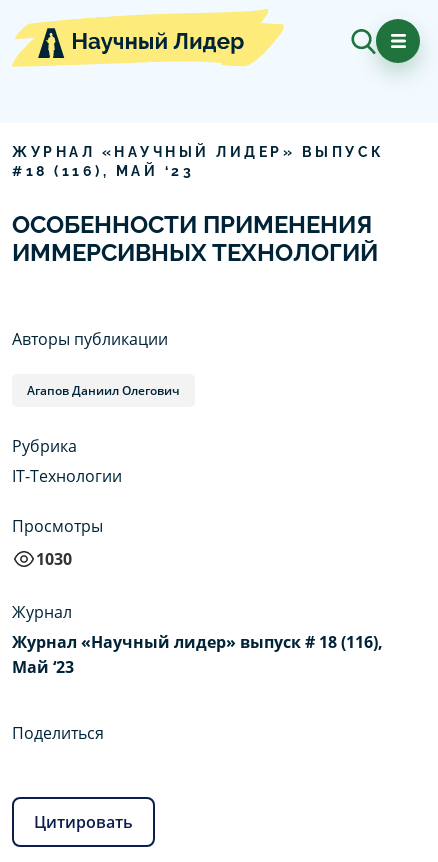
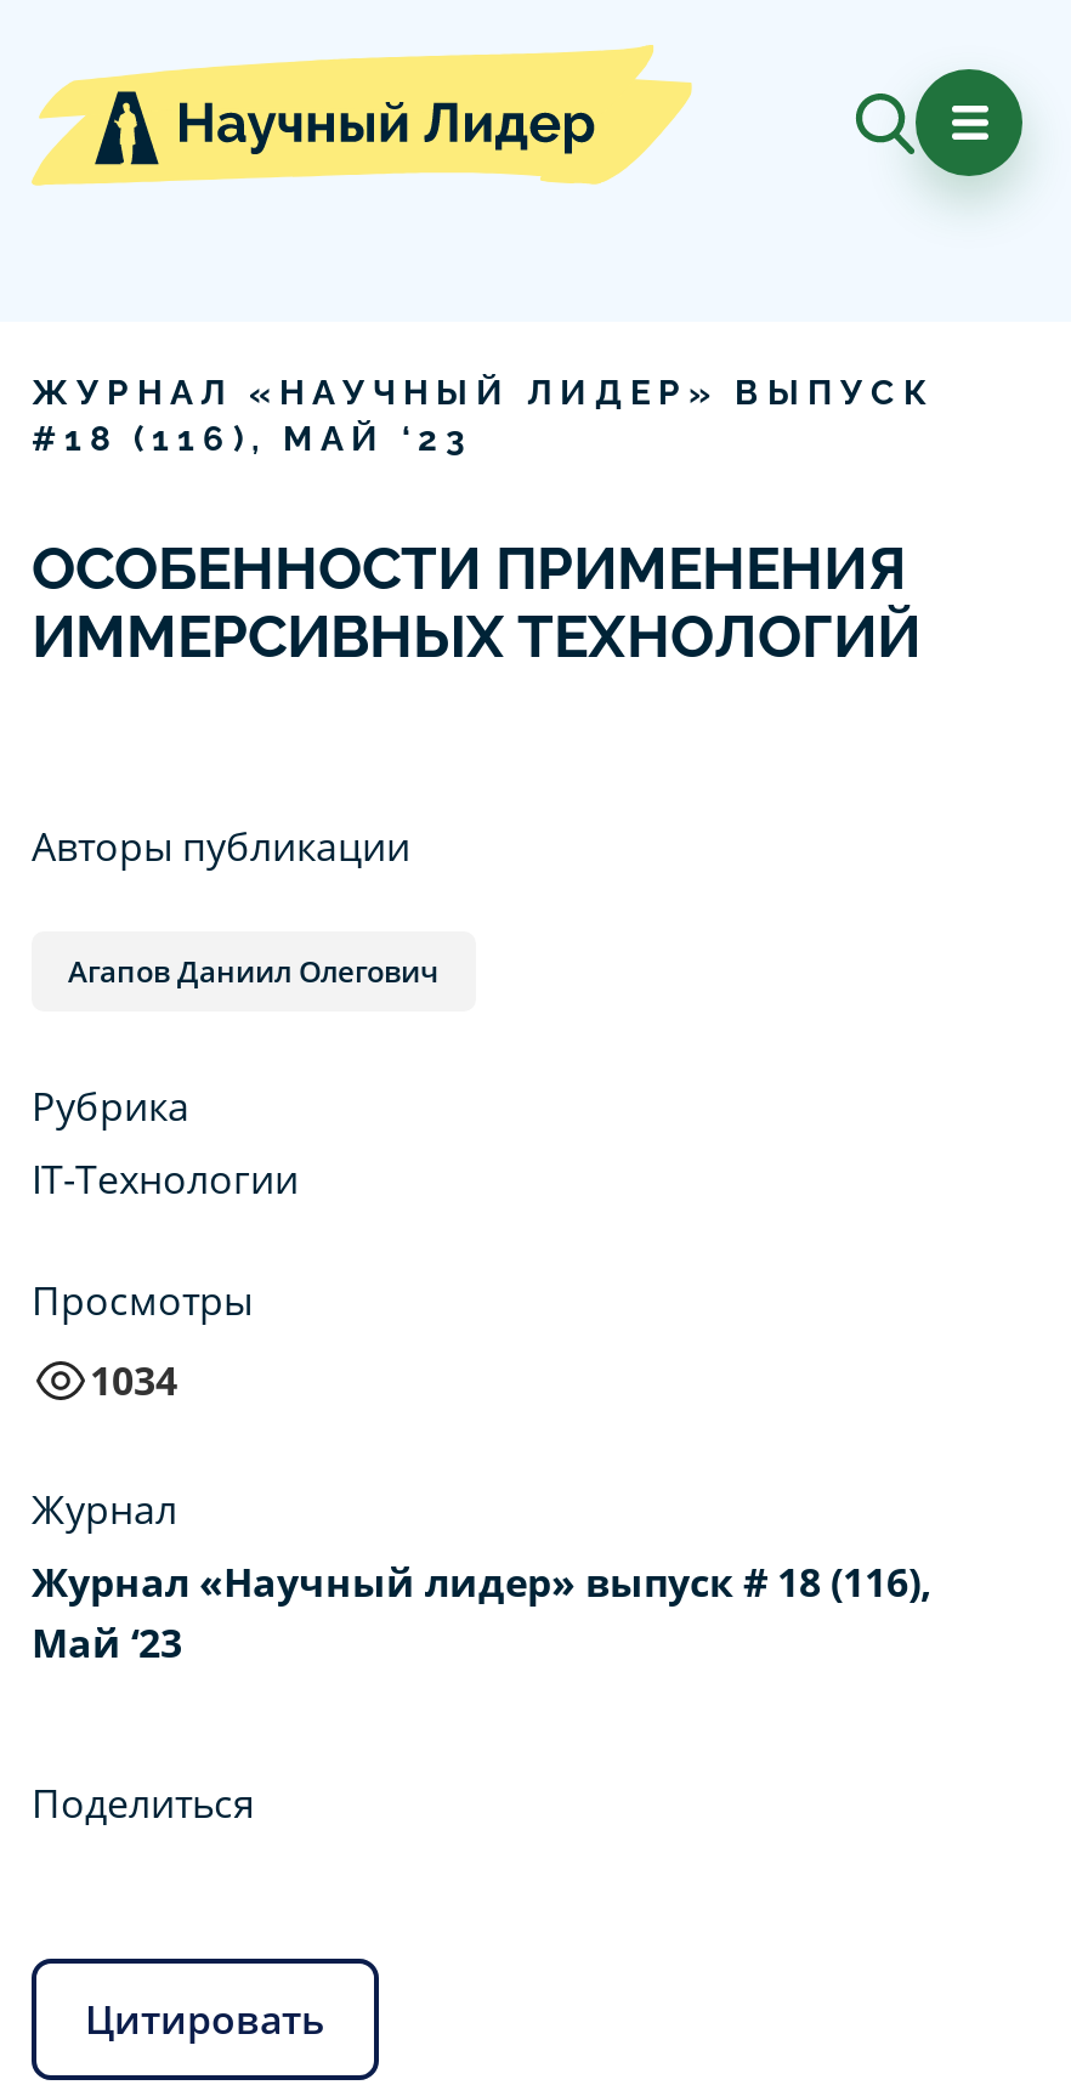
- 1030
+ 1034
